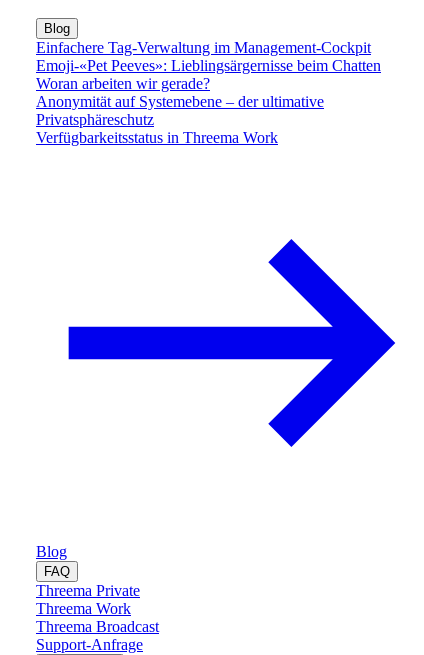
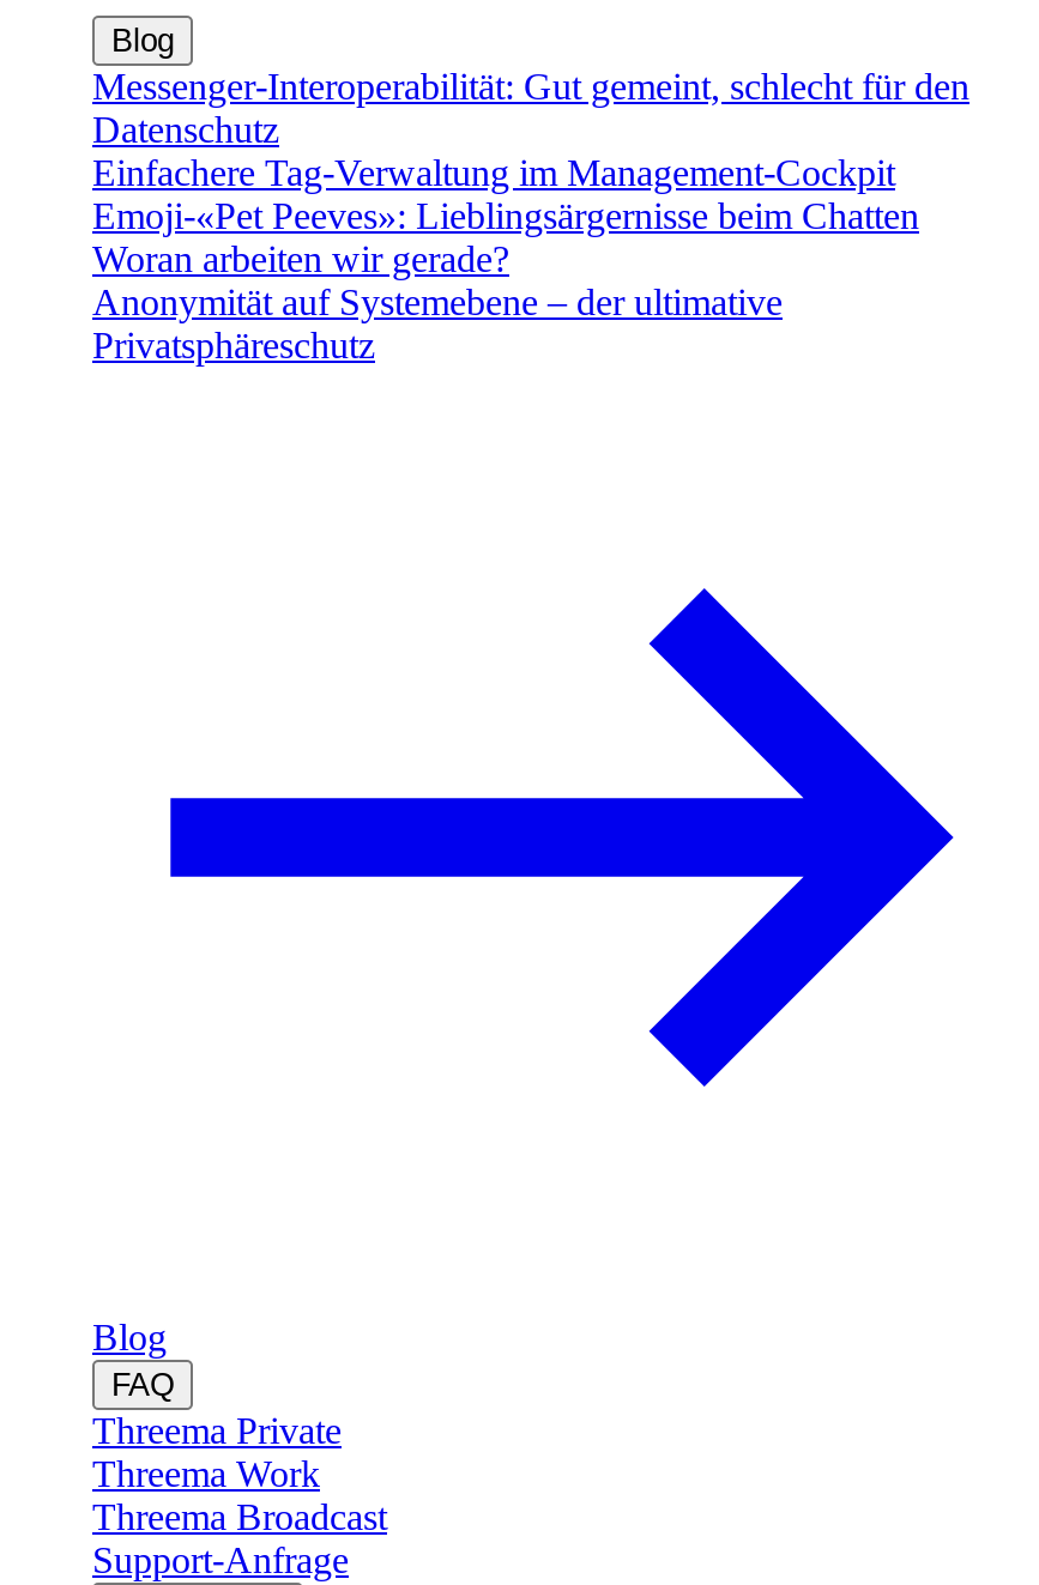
+ Messenger-Interoperabilität: Gut gemeint, schlecht für den
+ Datenschutz

moved down: Einfachere Tag-Verwaltung im Management-Cockpit | Emoji-«Pet Peeves»: Lieblingsärgernisse beim Chatten | Woran arbeiten wir gerade? | Anonymität auf Systemebene – der ultimative | Privatsphäreschutz

- Verfügbarkeitsstatus in Threema Work
